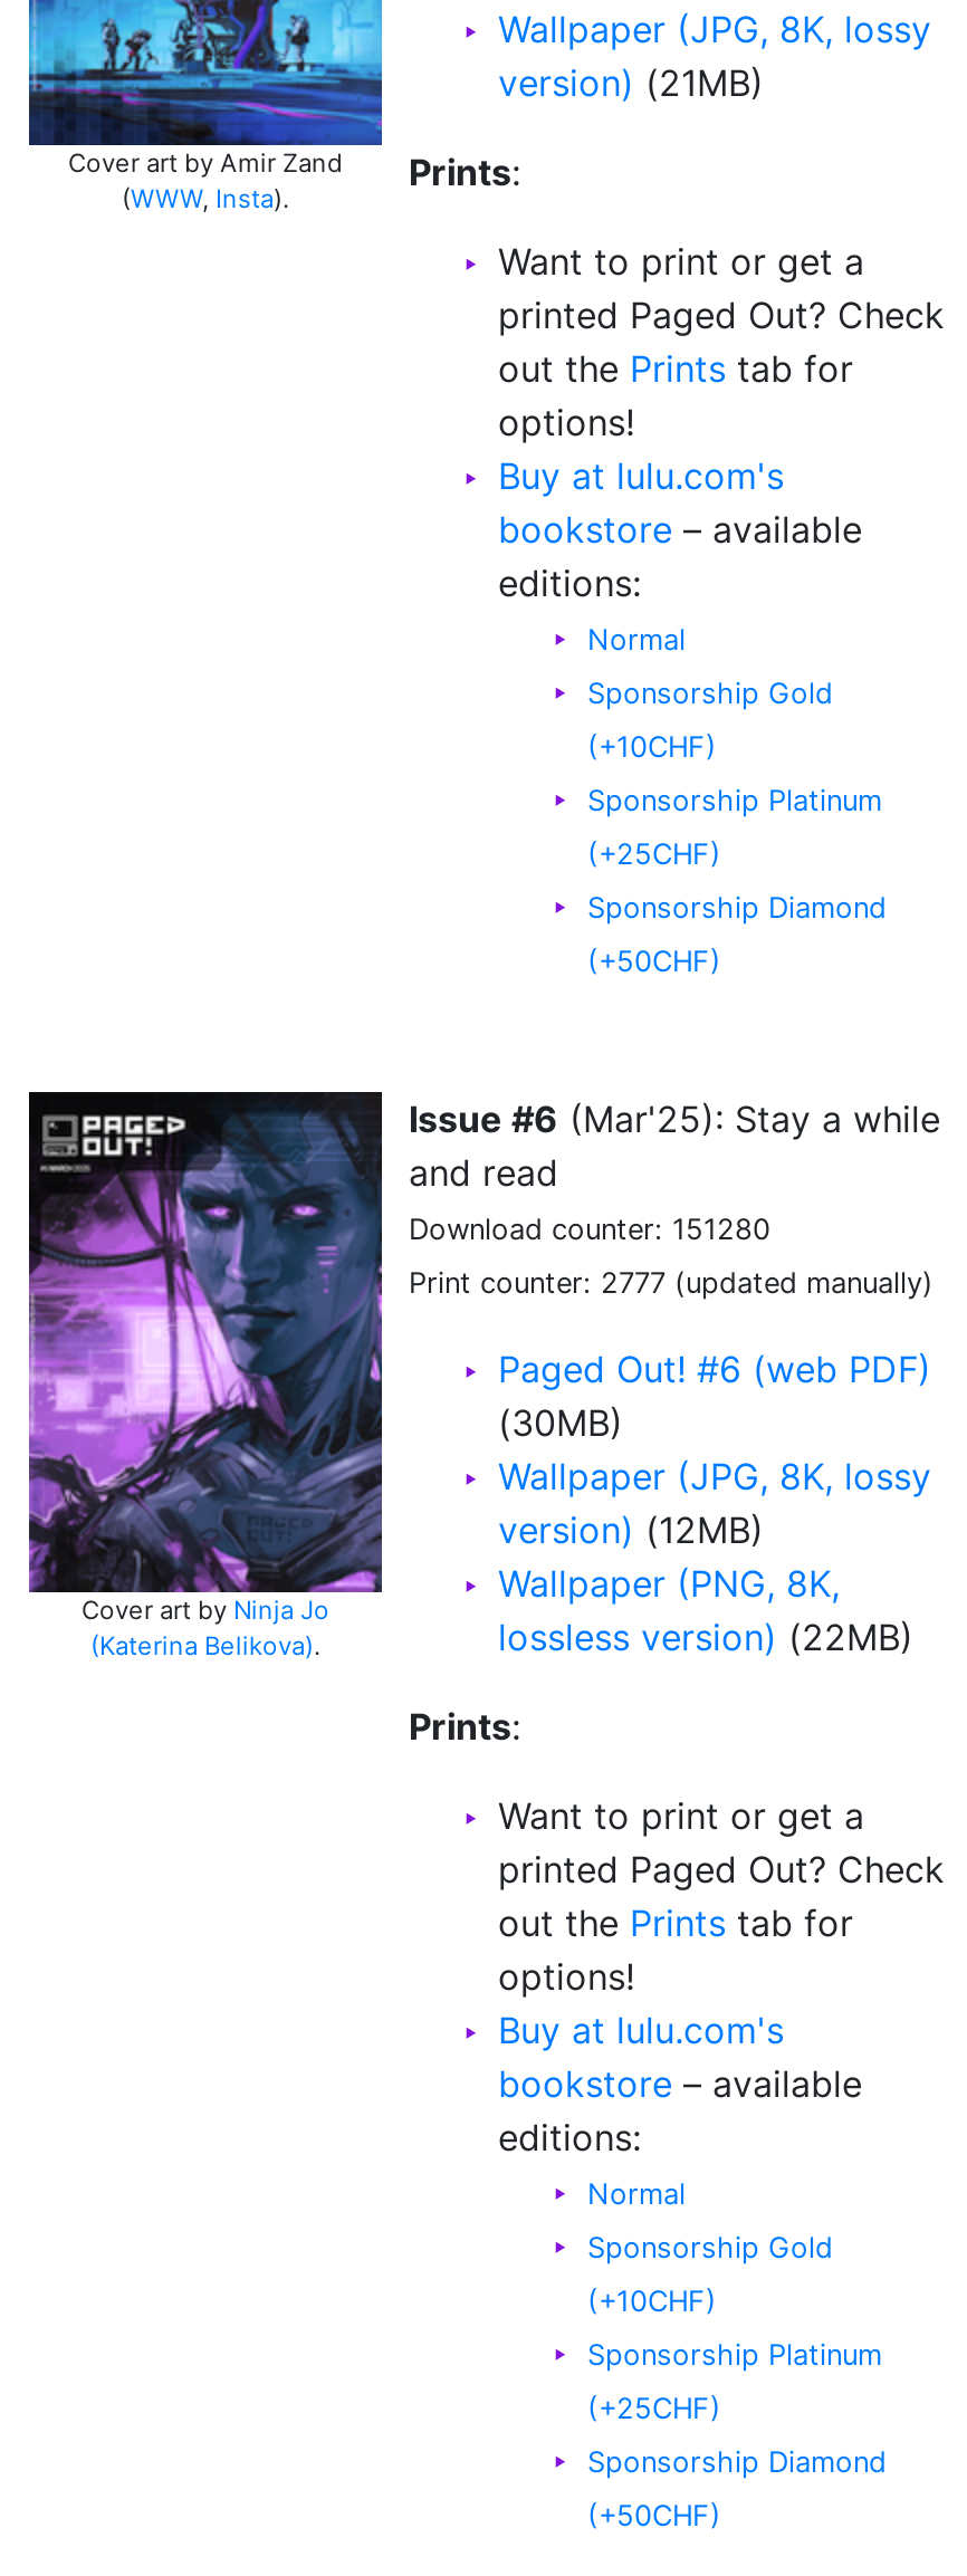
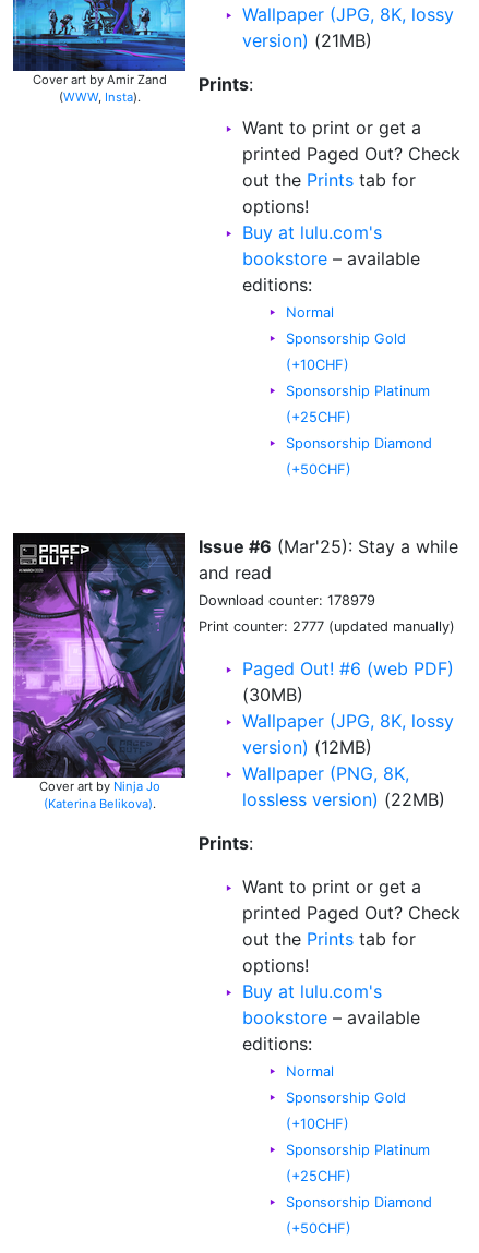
- Download counter: 151280
+ Download counter: 178979
